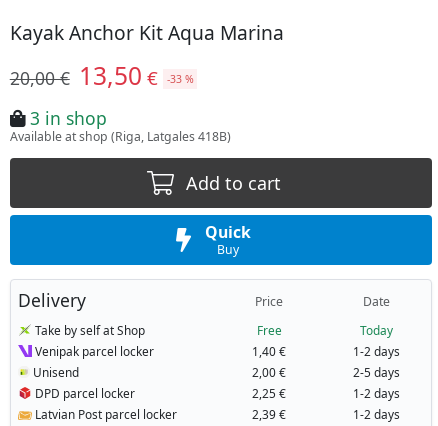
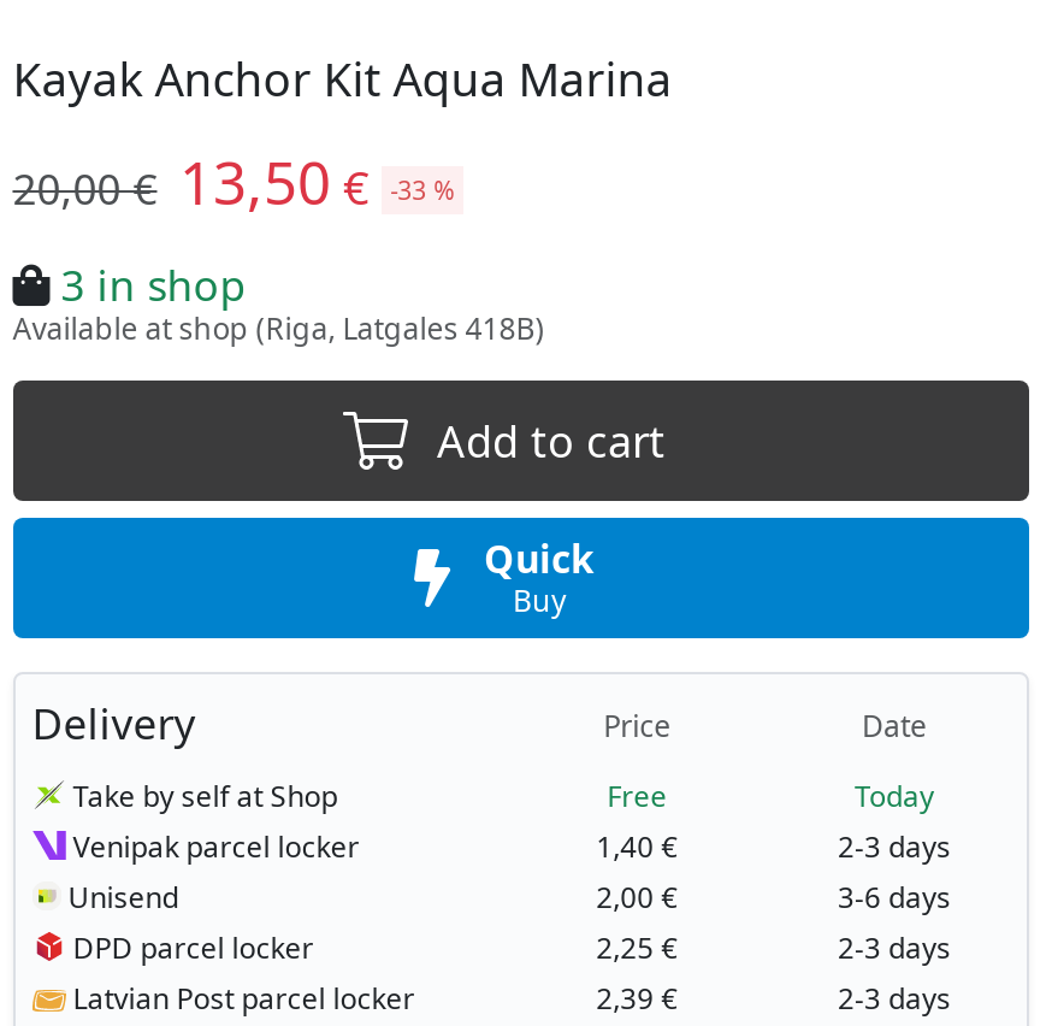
- 1-2 days
+ 2-3 days

- 2-5 days
+ 3-6 days

- 1-2 days
+ 2-3 days

- 1-2 days
+ 2-3 days
